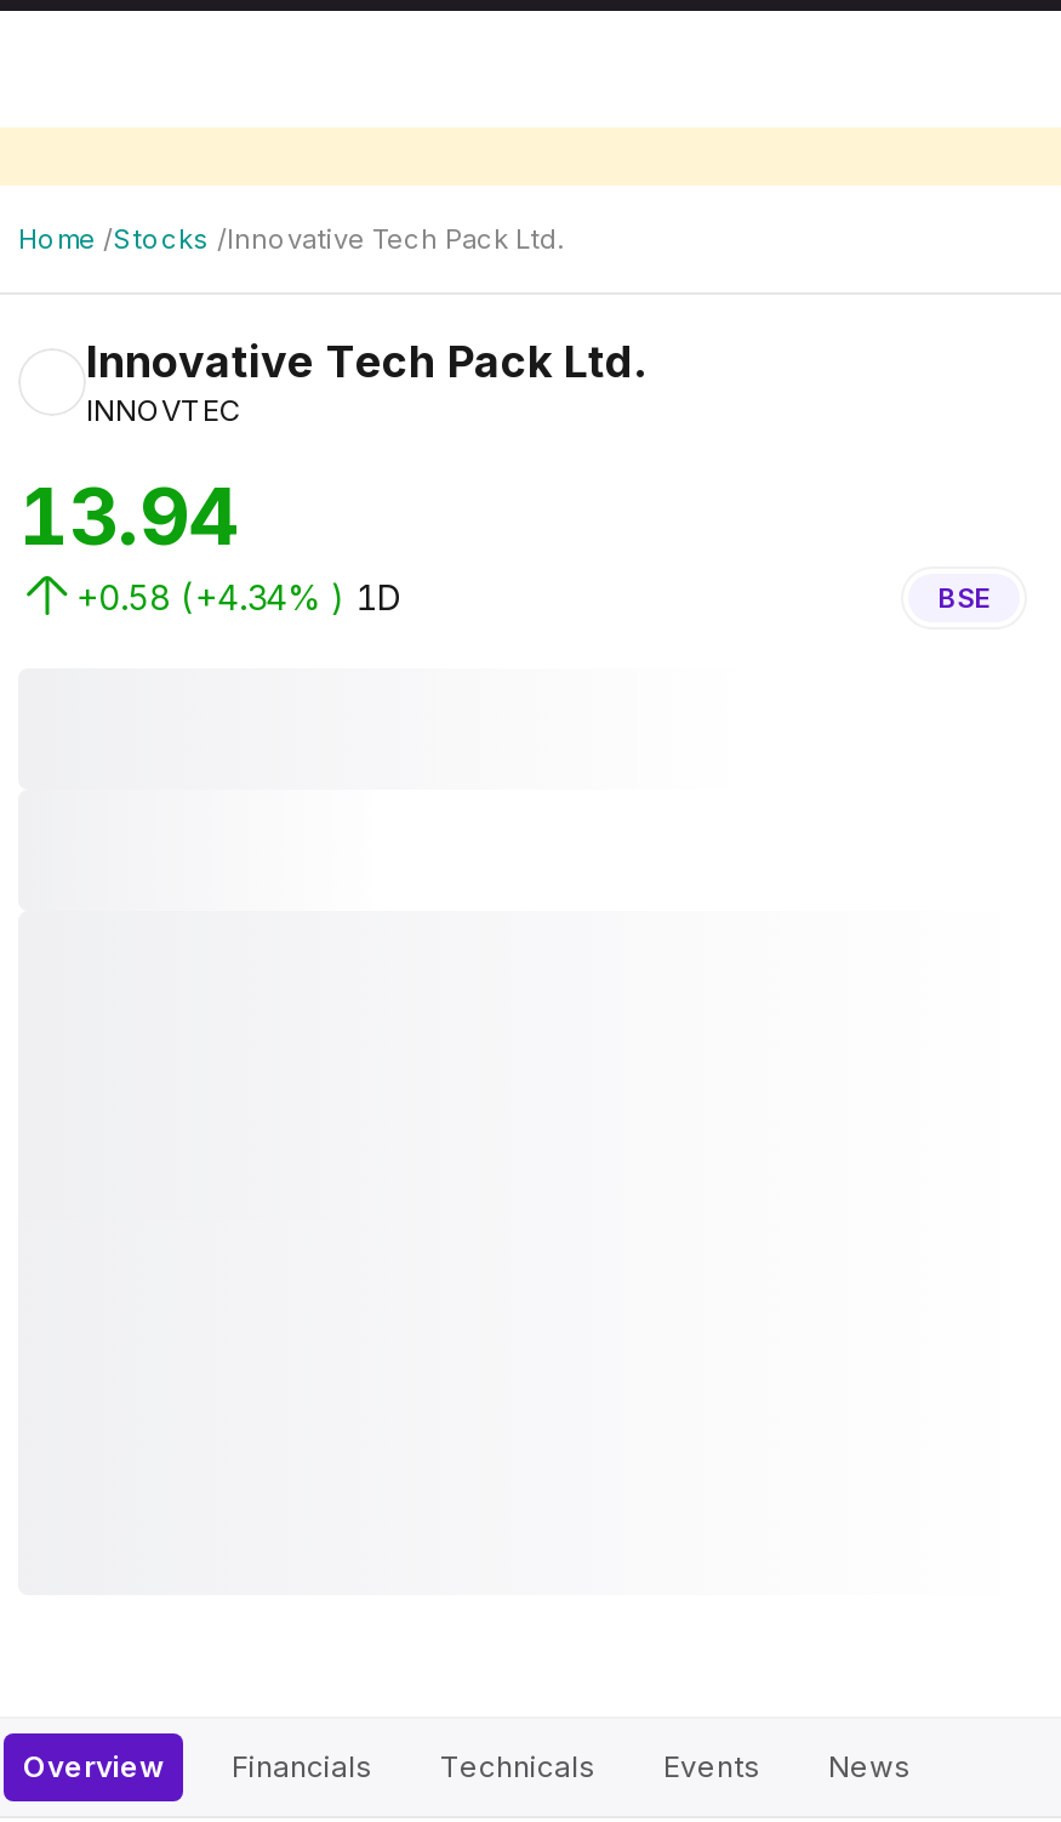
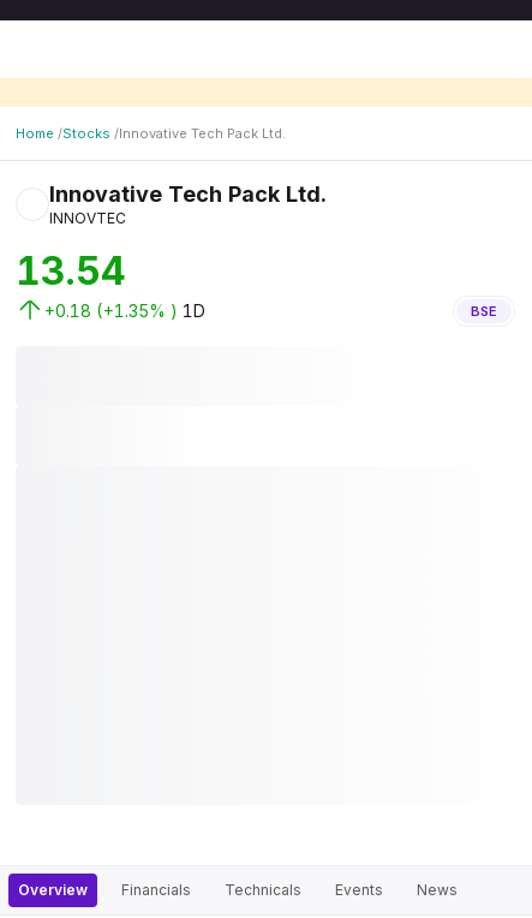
- 13.94
+ 13.54

- +0.58 (+4.34% ) 1D
+ +0.18 (+1.35% ) 1D
